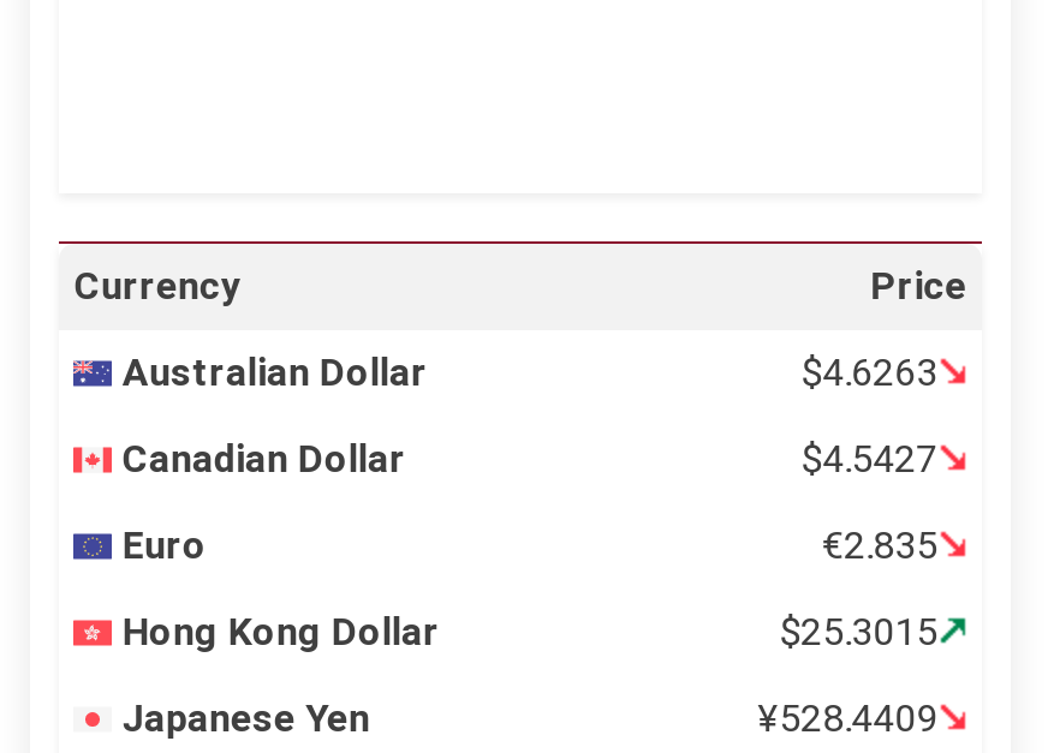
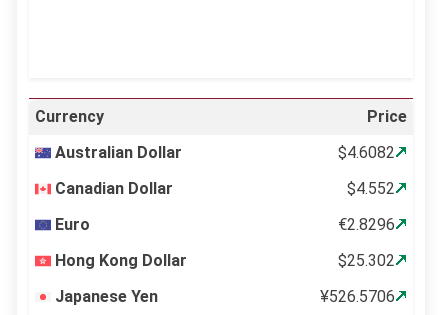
- $4.6263
+ $4.6082

- $4.5427
+ $4.552

- €2.835
+ €2.8296

- $25.3015
+ $25.302

- ¥528.4409
+ ¥526.5706
